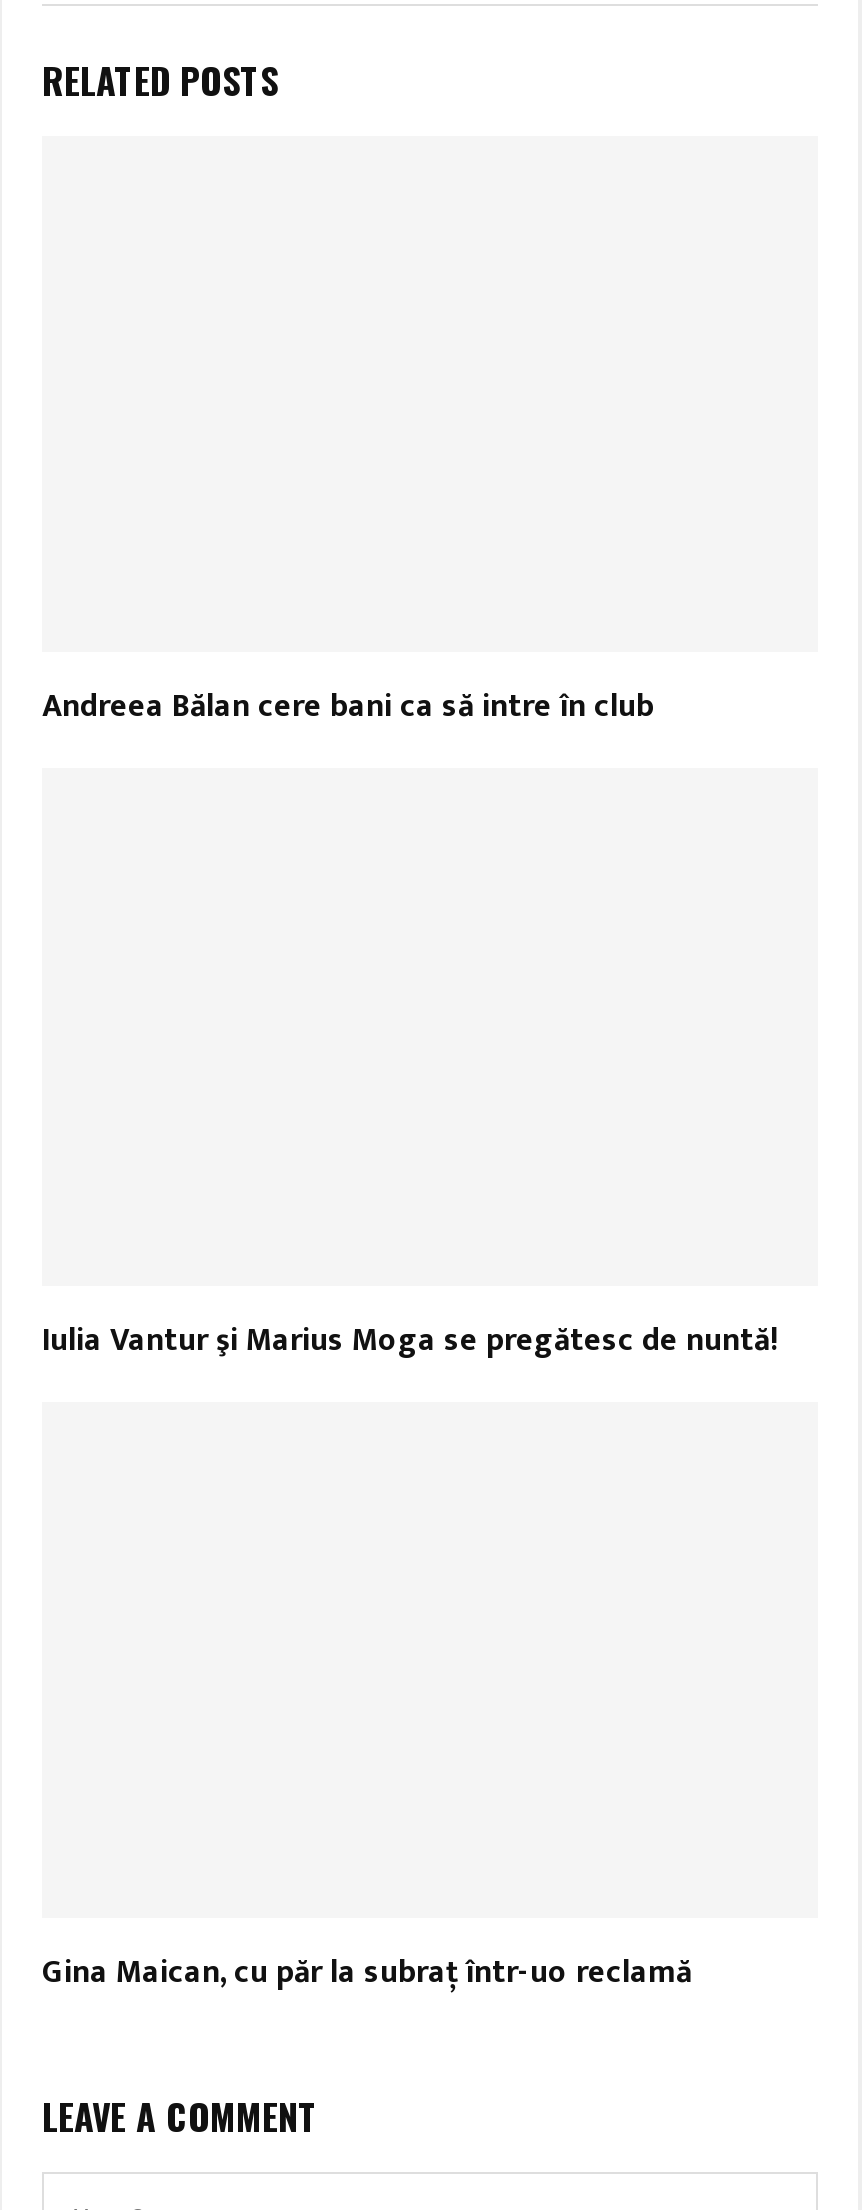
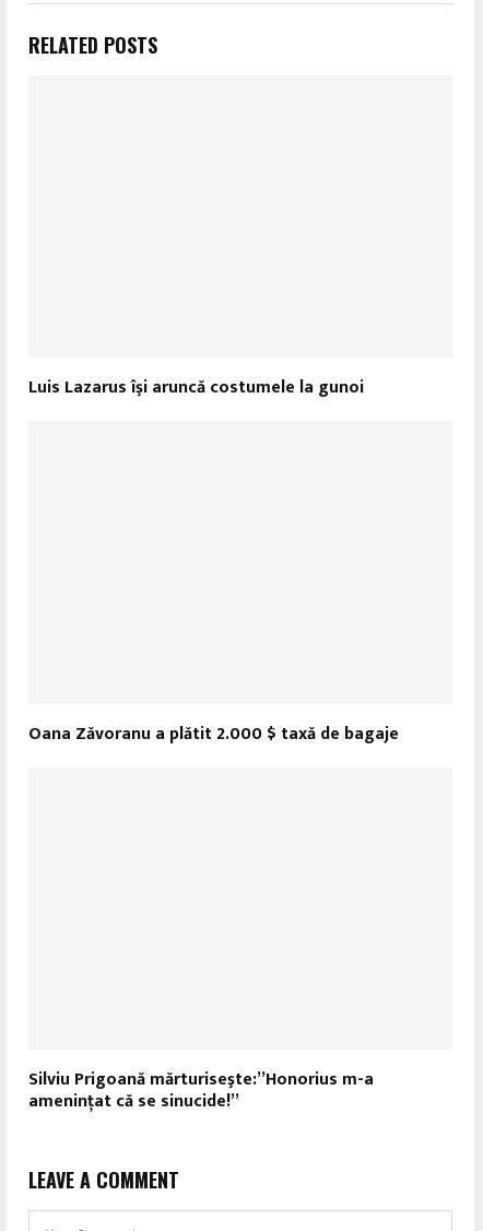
- Andreea Bălan cere bani ca să intre în club
+ Luis Lazarus îşi aruncă costumele la gunoi

- Iulia Vantur şi Marius Moga se pregătesc de nuntă!
+ Oana Zăvoranu a plătit 2.000 $ taxă de bagaje

- Gina Maican, cu păr la subraţ într-uo reclamă
+ Silviu Prigoană mărturiseşte:”Honorius m-a
+ ameninţat că se sinucide!”
